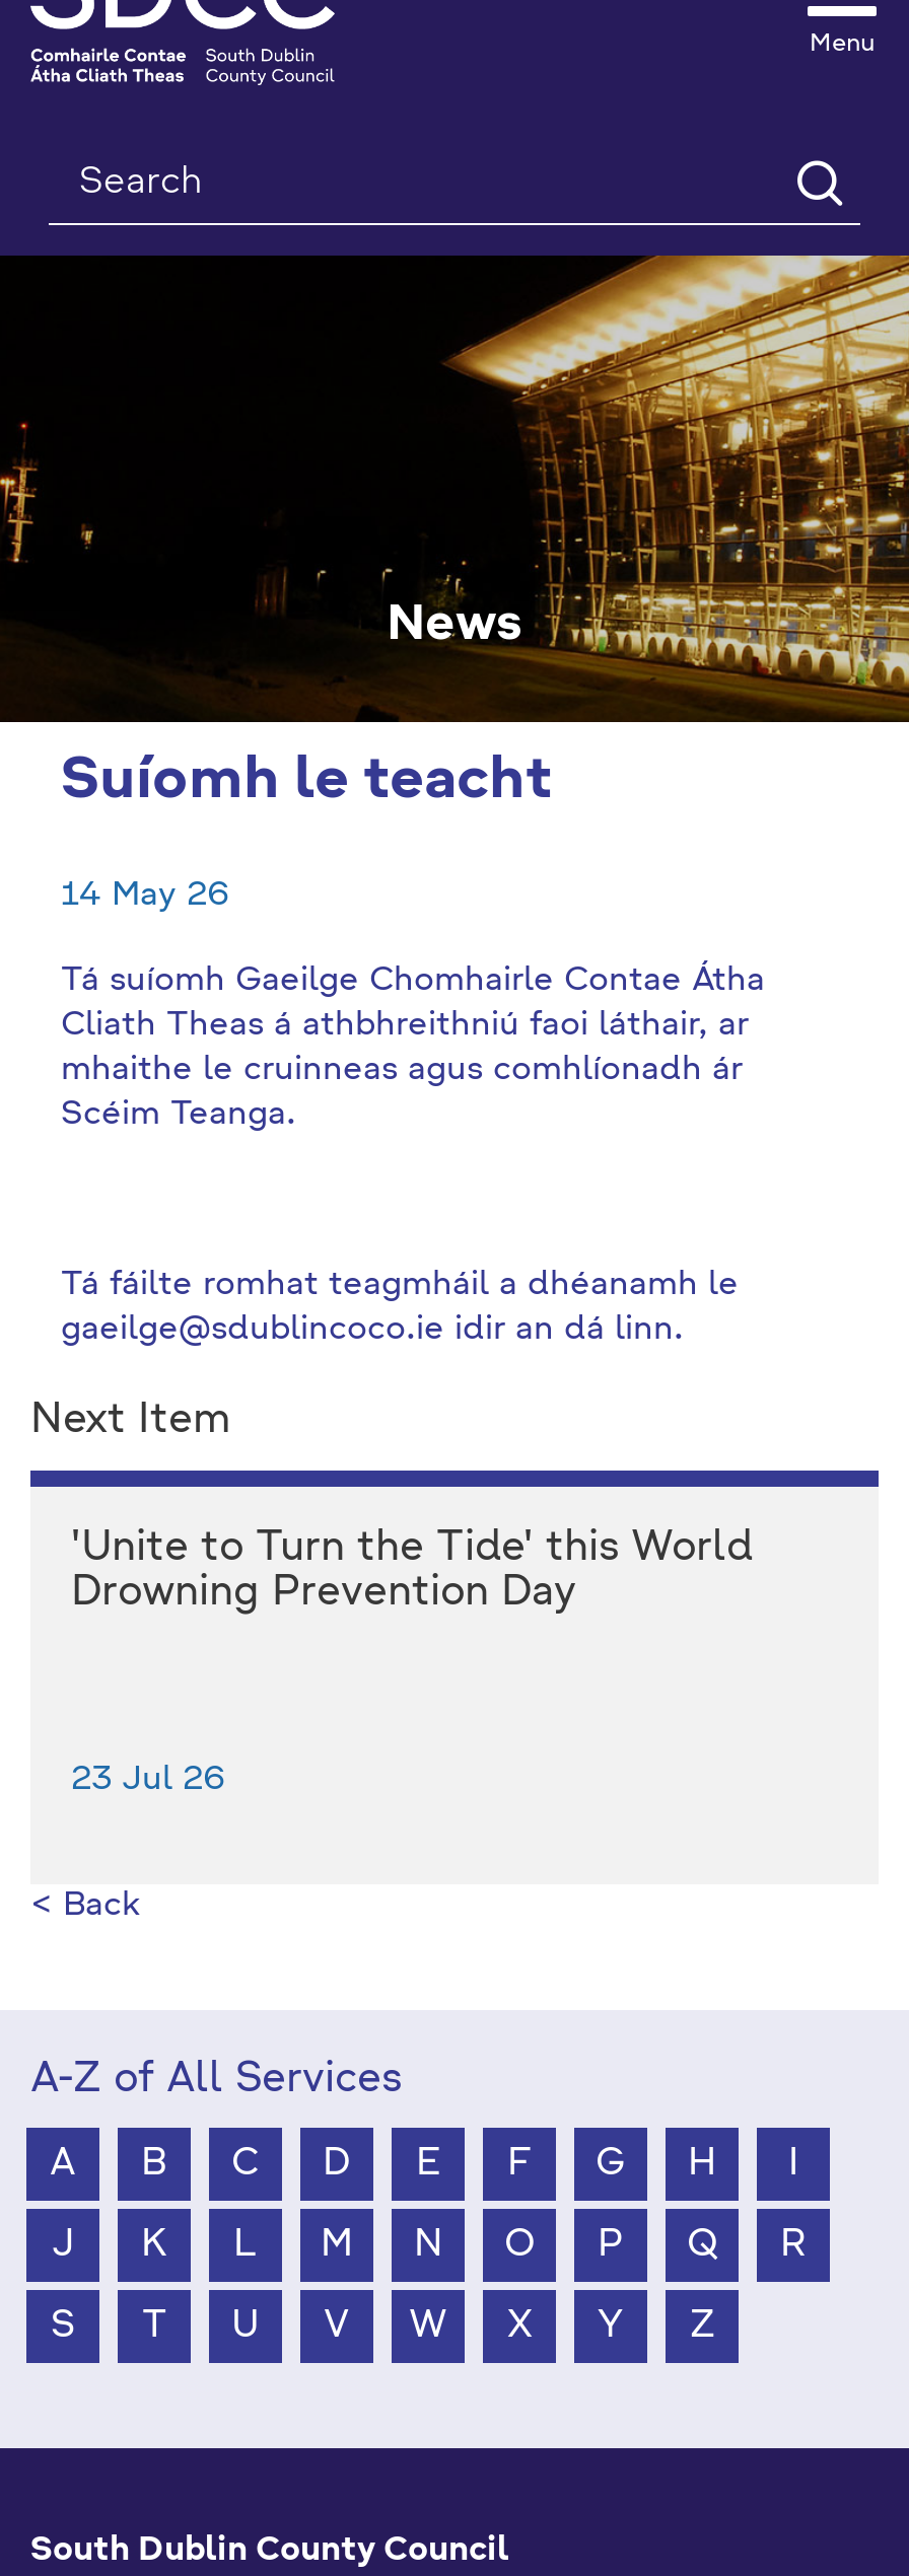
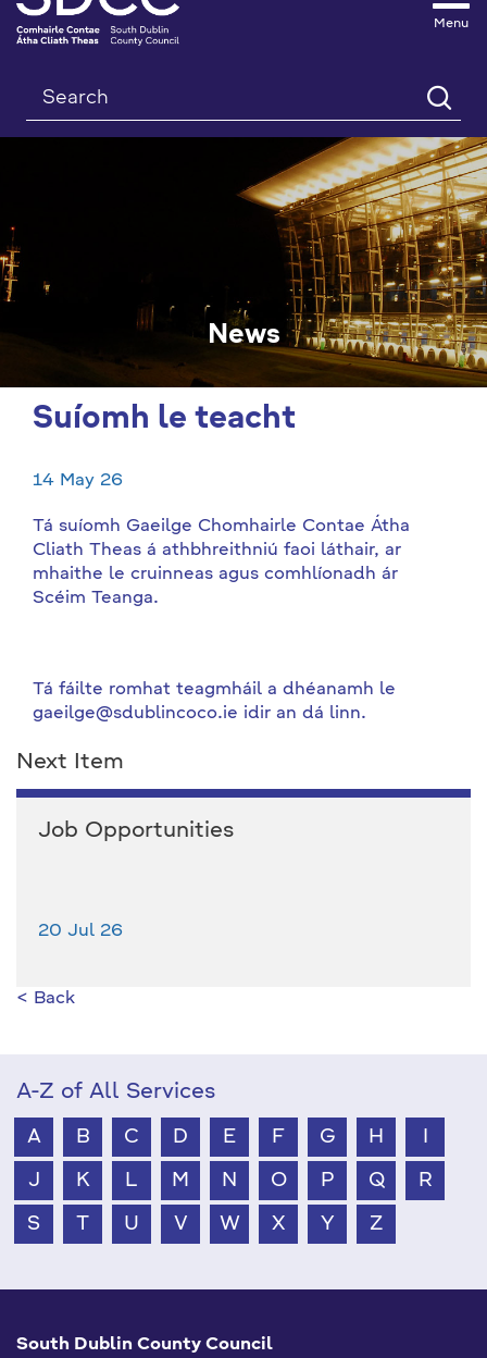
- 'Unite to Turn the Tide' this World
- Drowning Prevention Day
+ Job Opportunities

- 23 Jul 26
+ 20 Jul 26
